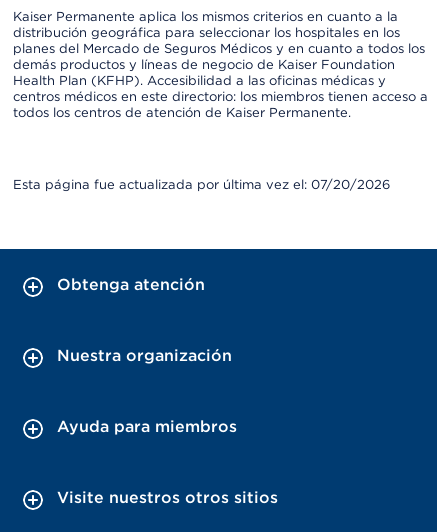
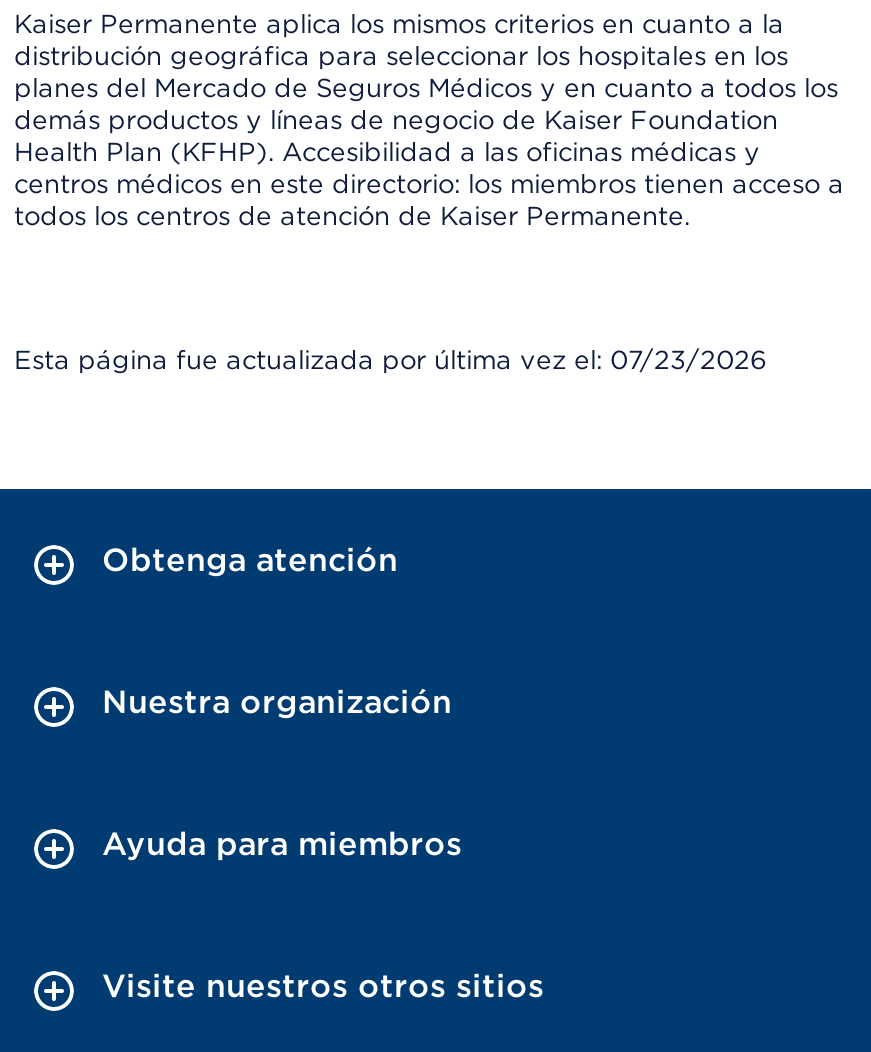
- Esta página fue actualizada por última vez el: 07/20/2026
+ Esta página fue actualizada por última vez el: 07/23/2026
